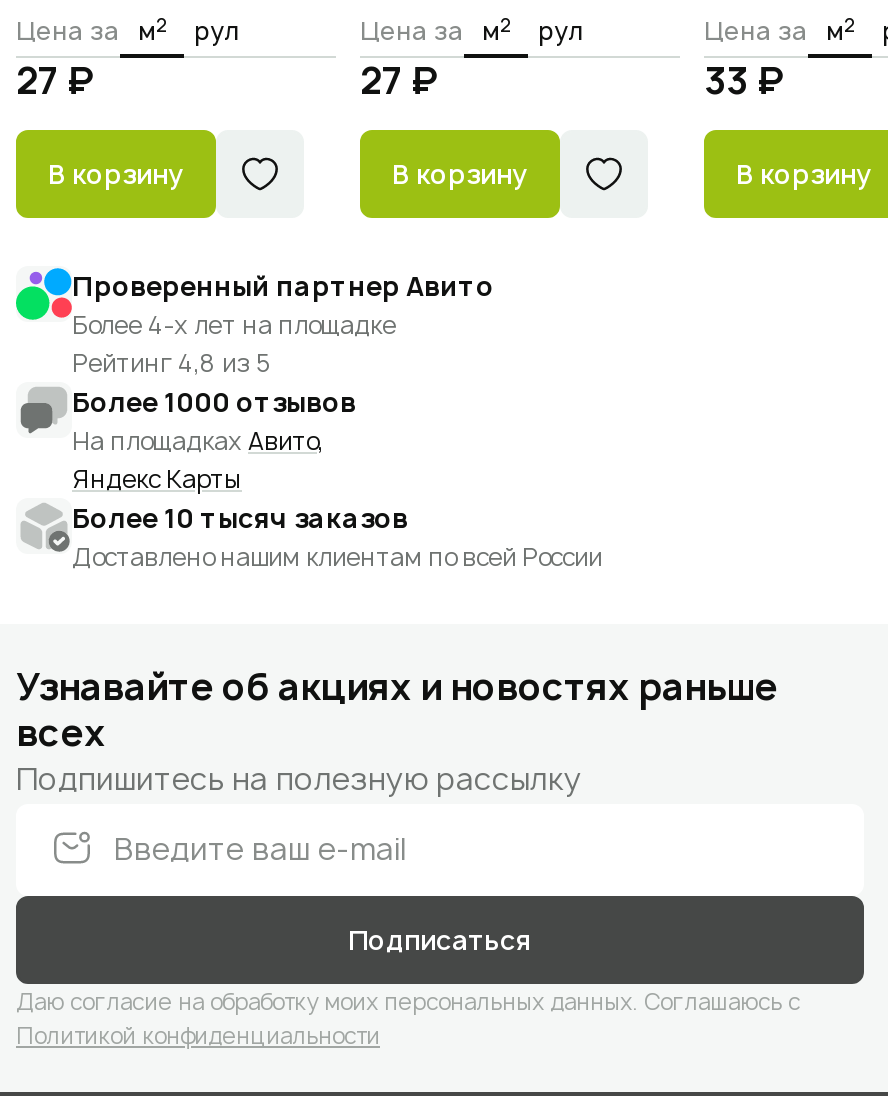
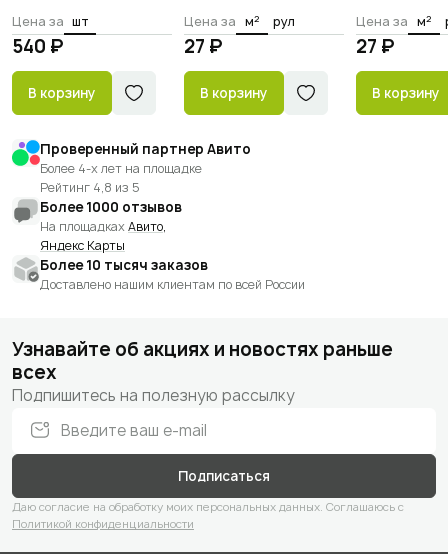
- Цена за м2
- рул
- 27 ₽
+ Цена за шт
+ 540 ₽

- 33 ₽
+ 27 ₽
